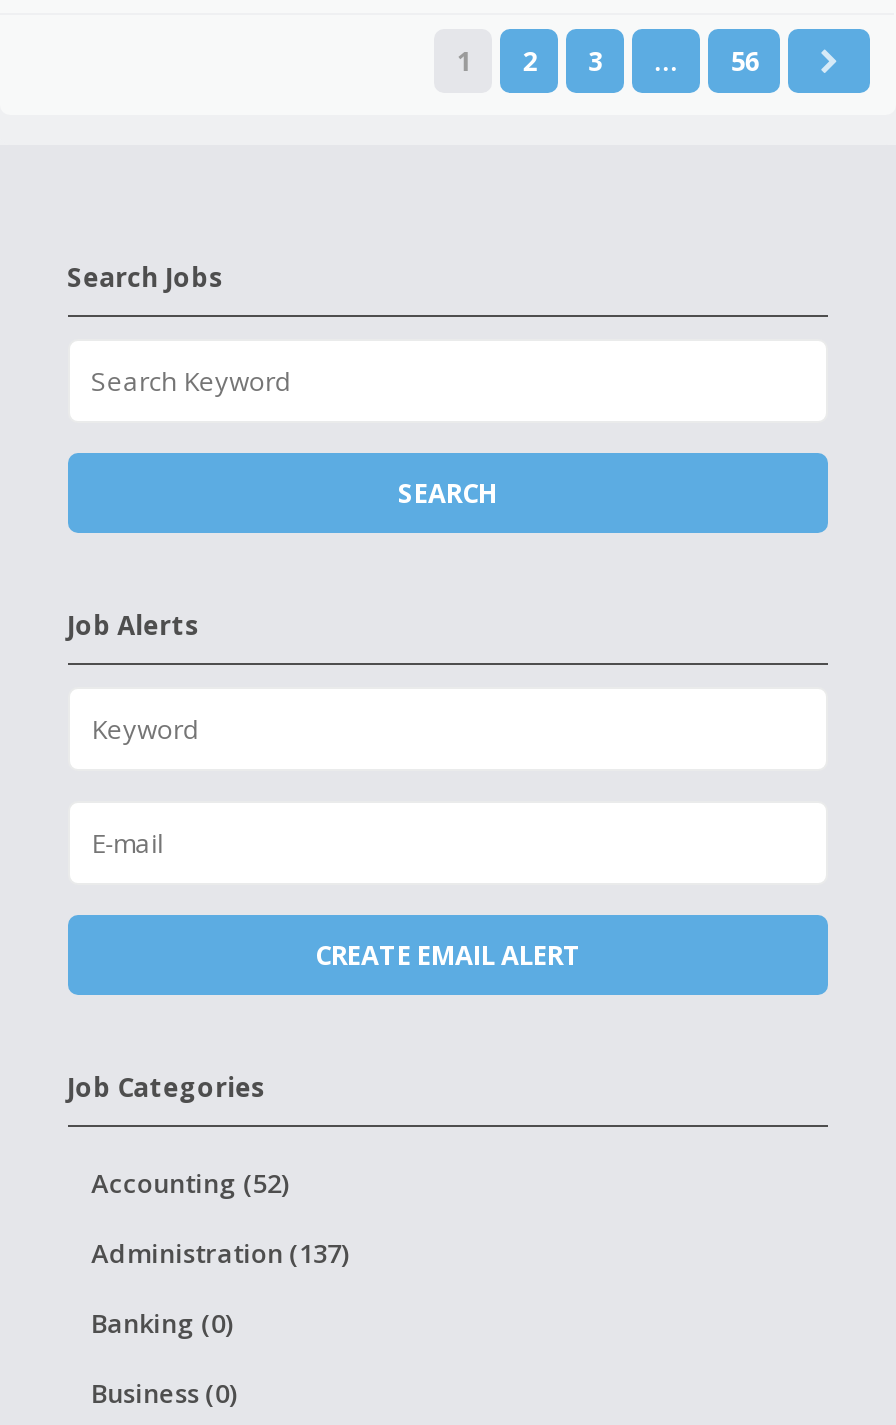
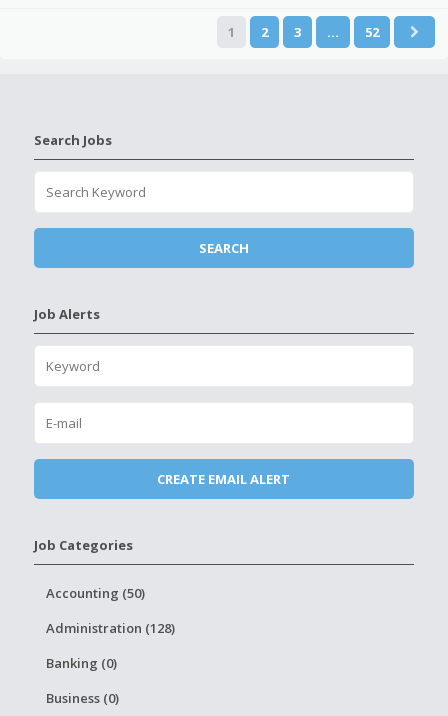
- 56
+ 52

- Accounting (52)
+ Accounting (50)

- Administration (137)
+ Administration (128)
